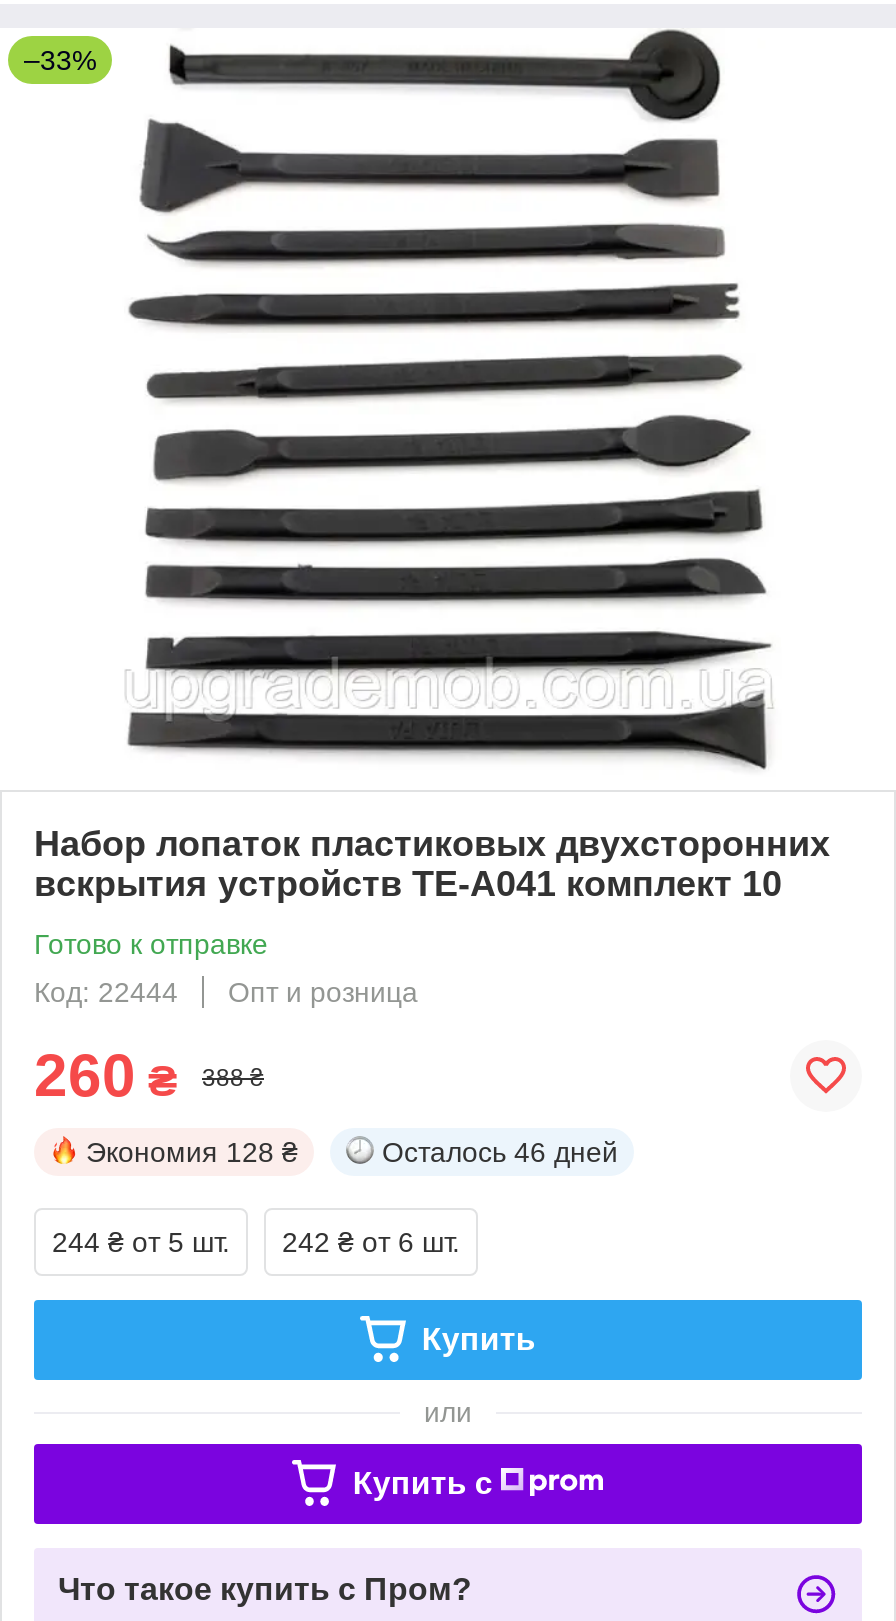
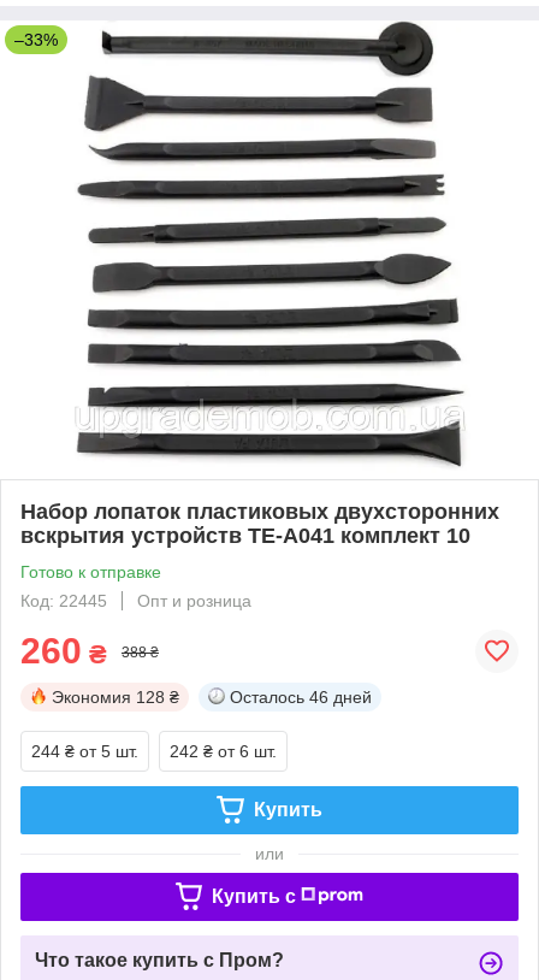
- Код: 22444 Опт и розница
+ Код: 22445 Опт и розница
